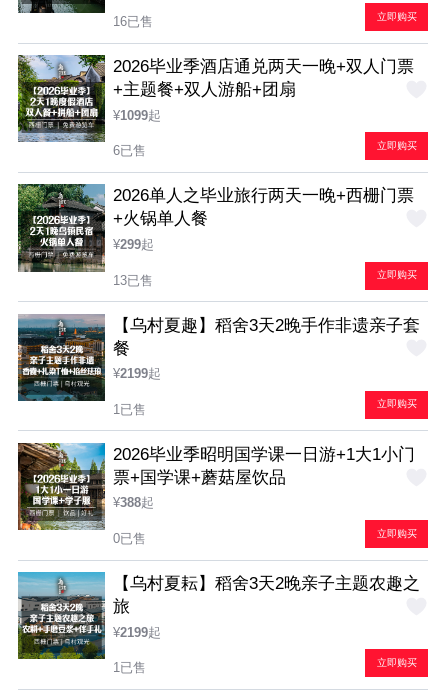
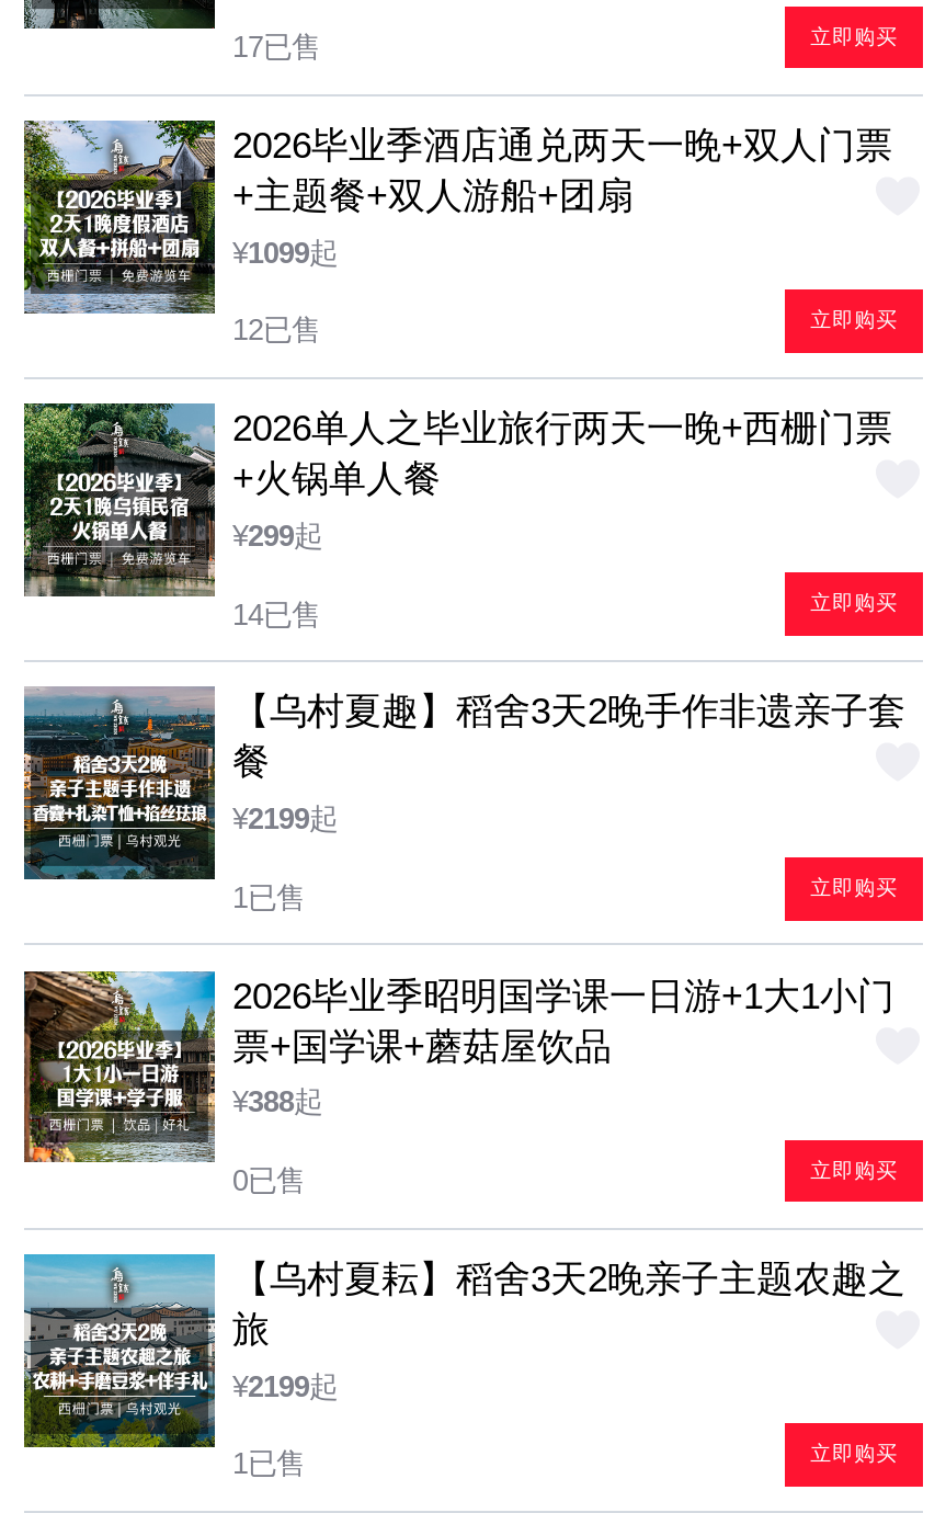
- 16已售
+ 17已售

- 6已售
+ 12已售

- 13已售
+ 14已售
